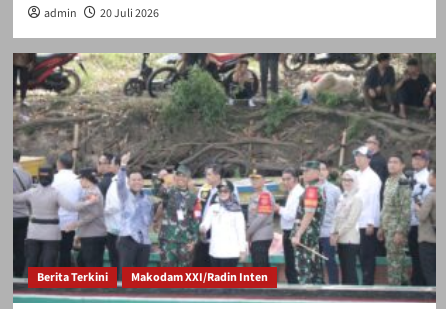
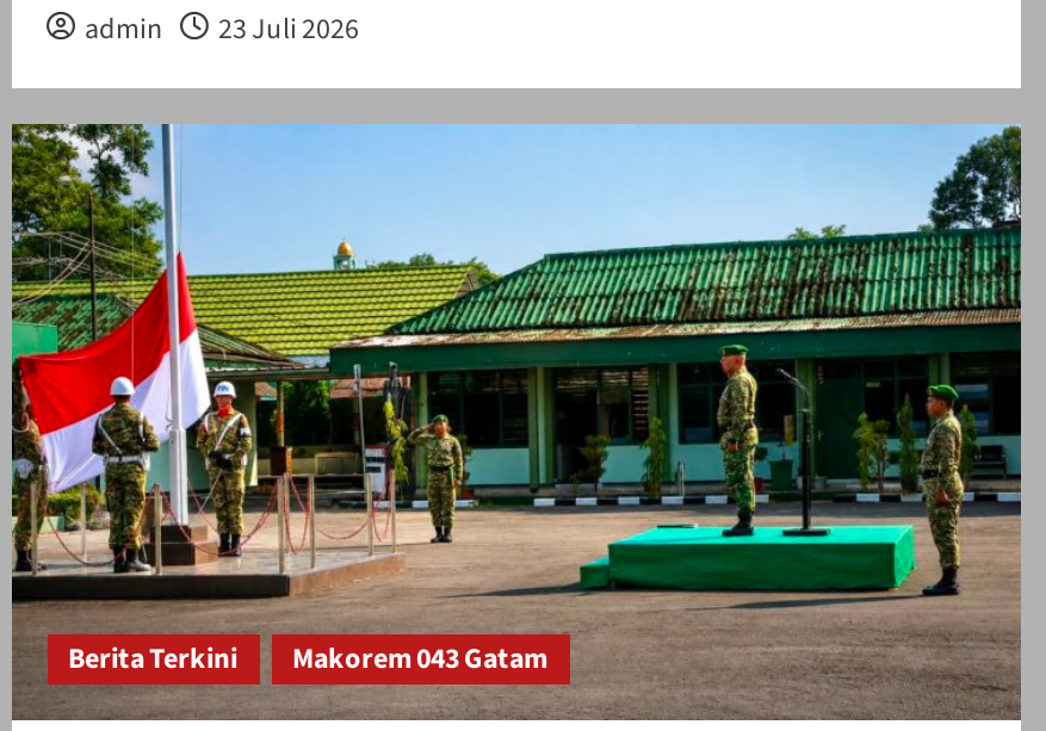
- admin 20 Juli 2026
+ admin 23 Juli 2026

- [image]
- Makodam XXI/Radin Inten
+ [image]
+ Makorem 043 Gatam
